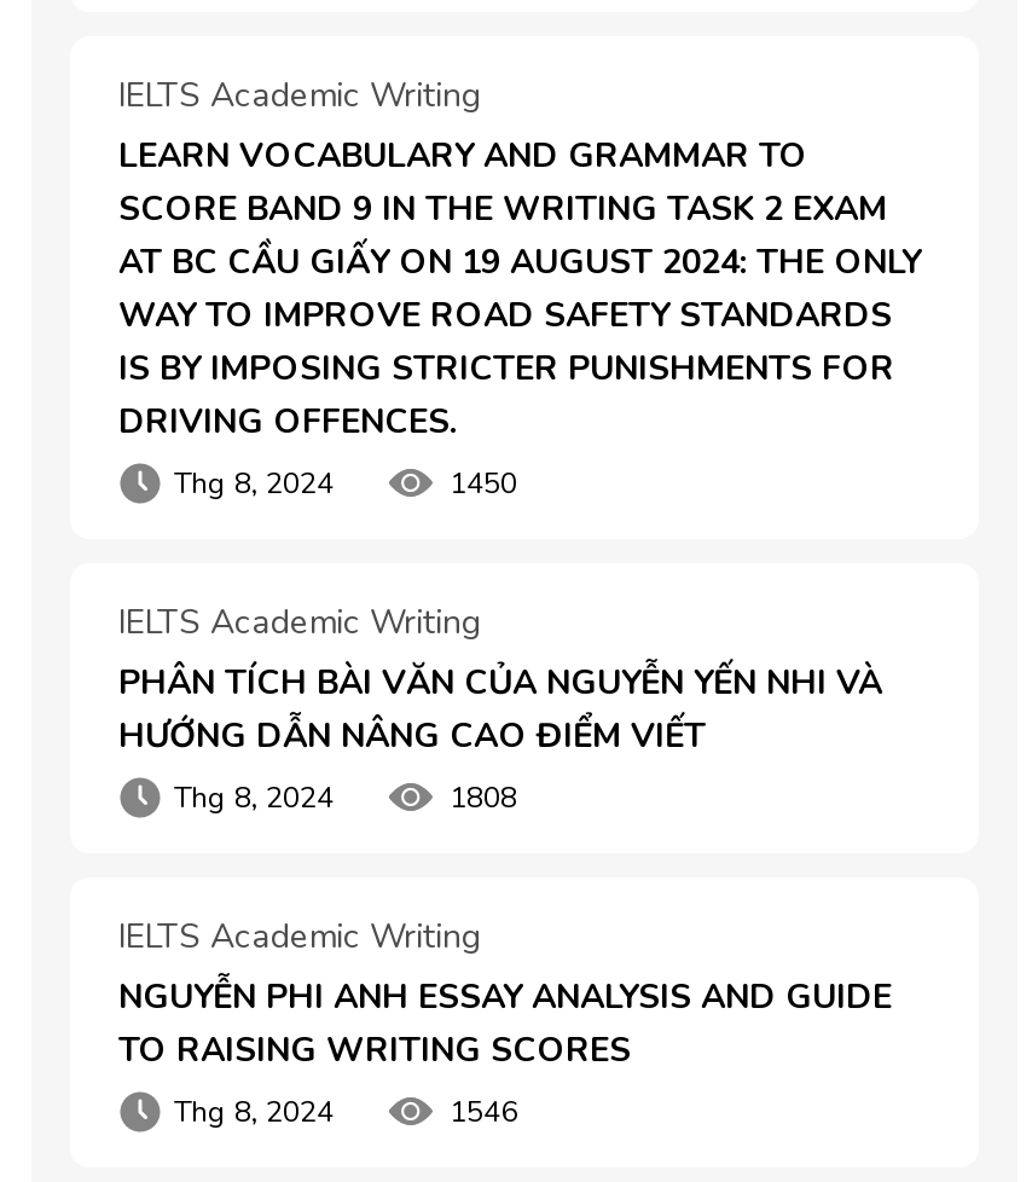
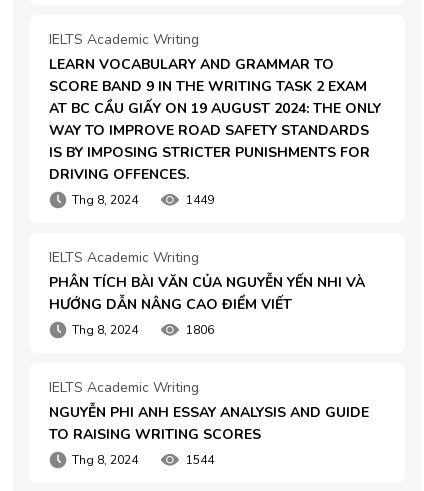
- 1450
+ 1449

- 1808
+ 1806

- 1546
+ 1544
